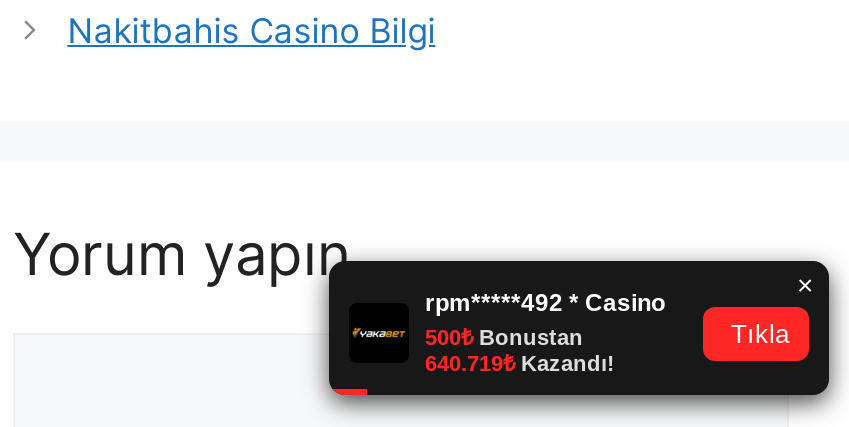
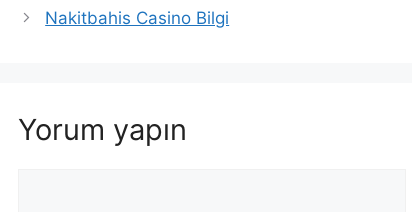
- [image]
